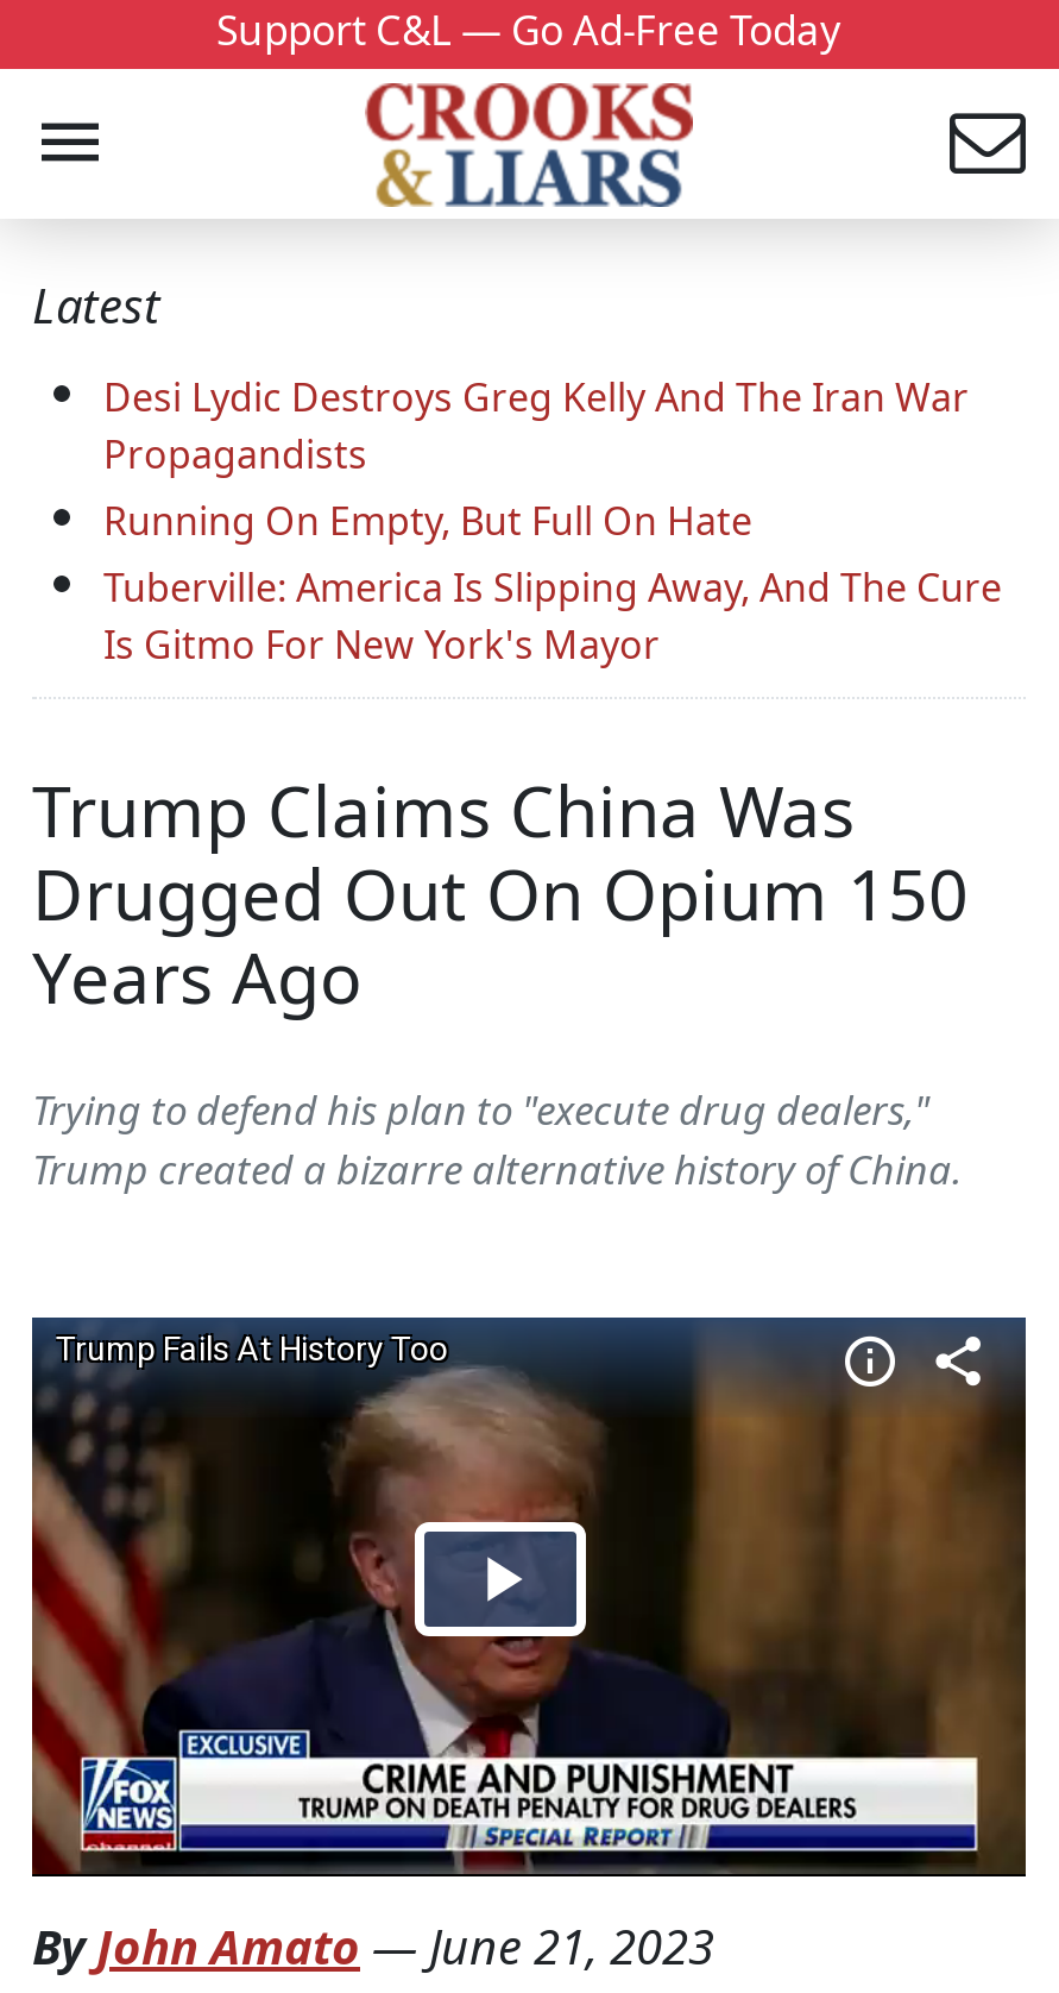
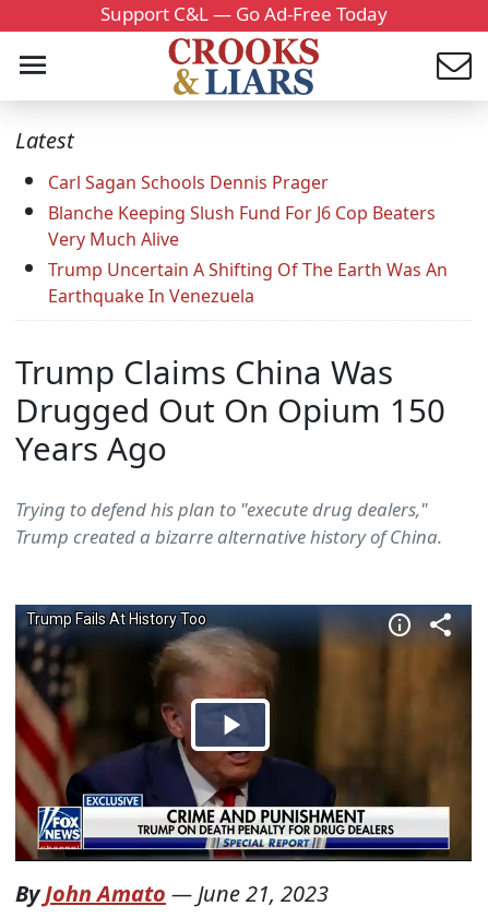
- Desi Lydic Destroys Greg Kelly And The Iran War
- Propagandists
- Running On Empty, But Full On Hate
- Tuberville: America Is Slipping Away, And The Cure
- Is Gitmo For New York's Mayor
+ Carl Sagan Schools Dennis Prager
+ Blanche Keeping Slush Fund For J6 Cop Beaters
+ Very Much Alive
+ Trump Uncertain A Shifting Of The Earth Was An
+ Earthquake In Venezuela
